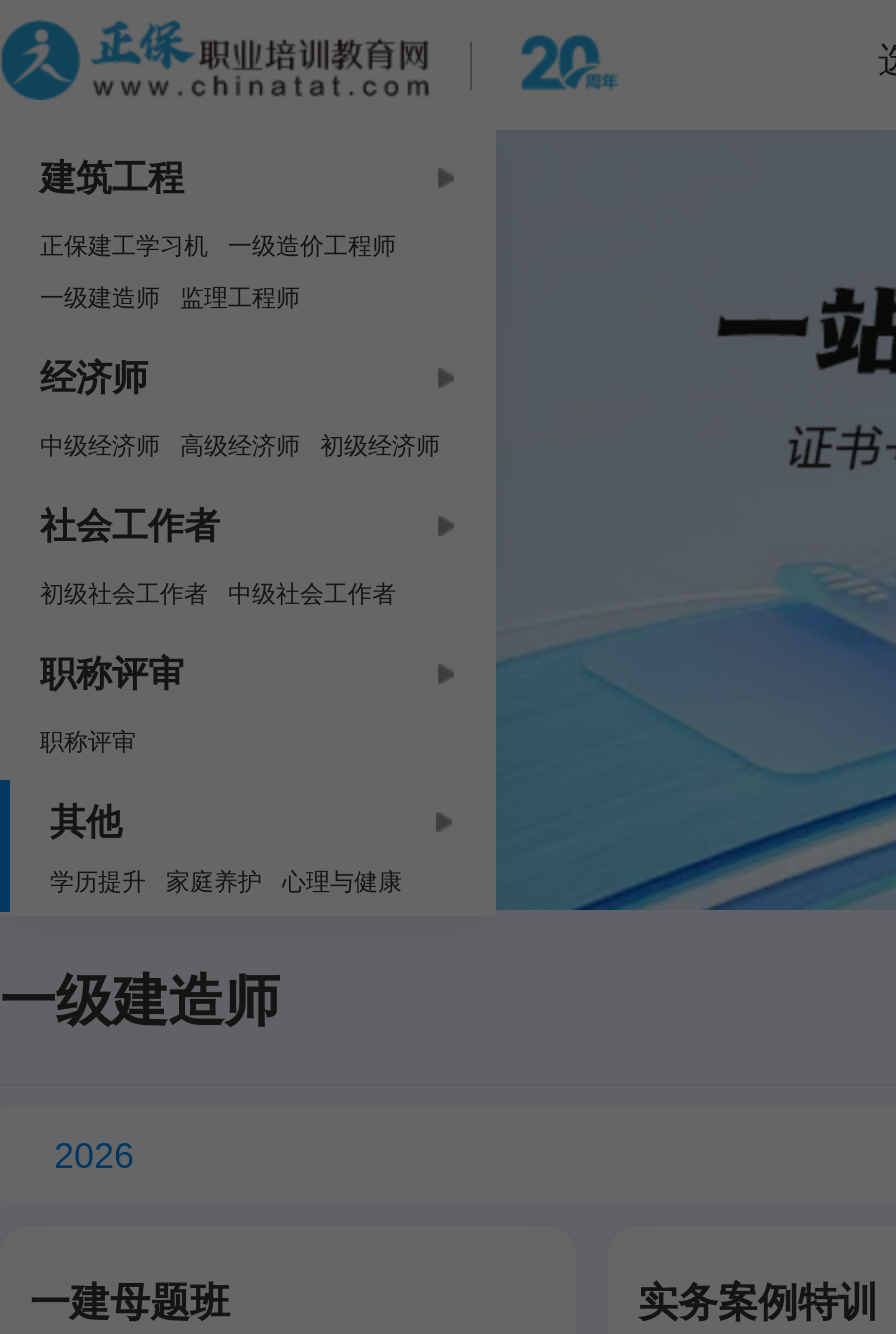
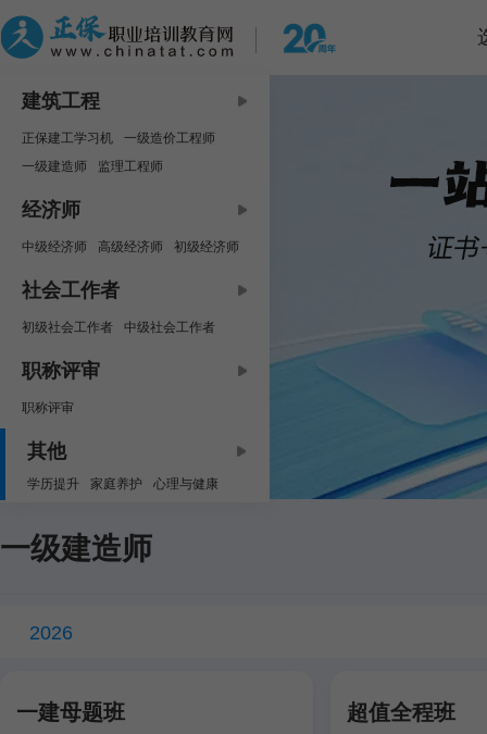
- 实务案例特训
+ 超值全程班
